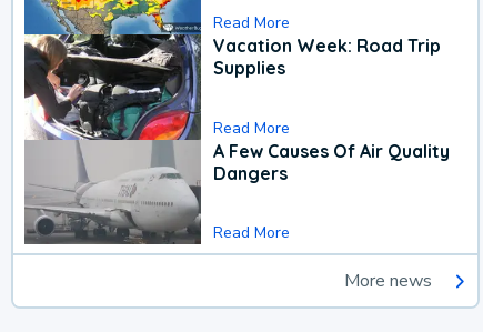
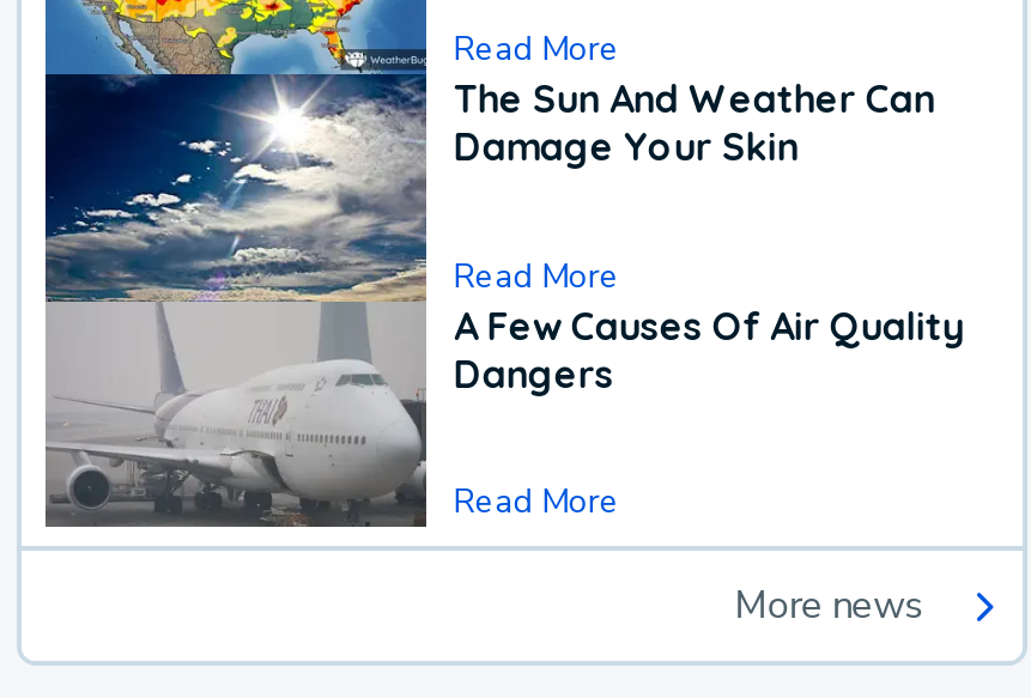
- [image]
- Vacation Week: Road Trip
- Supplies
+ [image]
+ The Sun And Weather Can
+ Damage Your Skin
